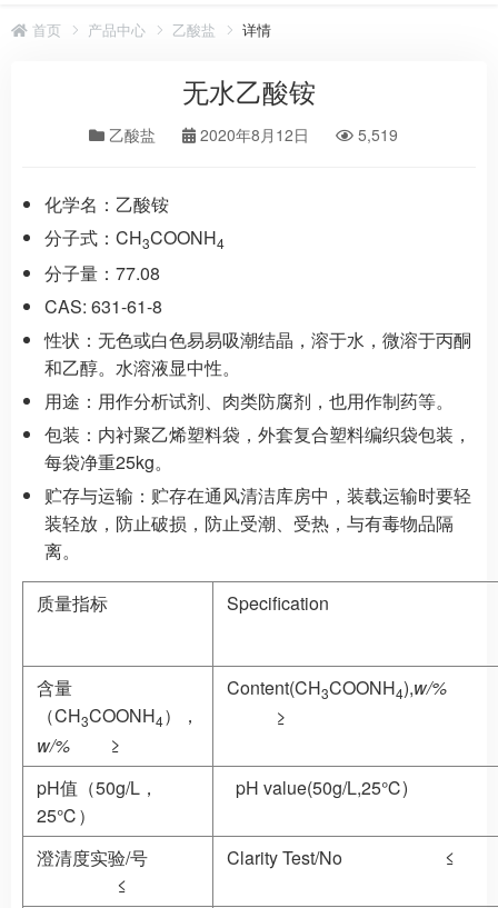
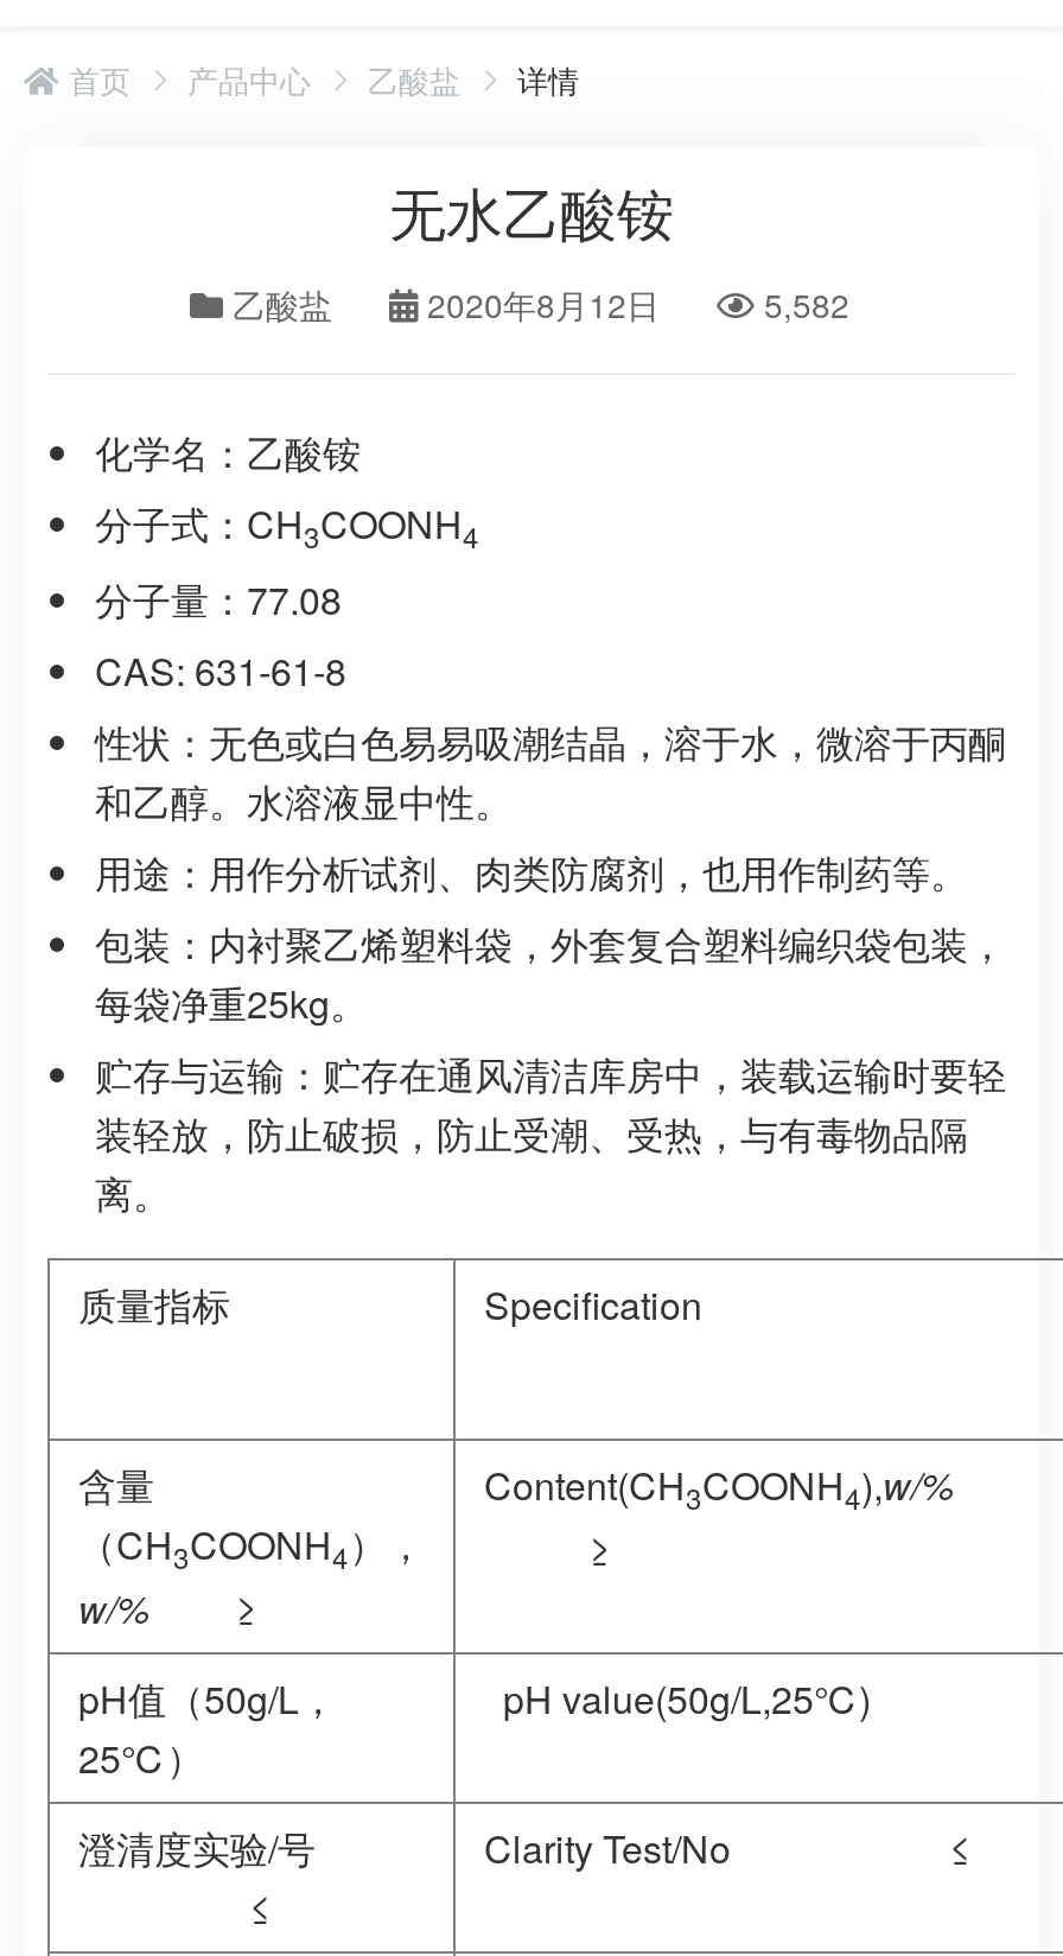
- 乙酸盐 2020年8月12日 5,519
+ 乙酸盐 2020年8月12日 5,582
